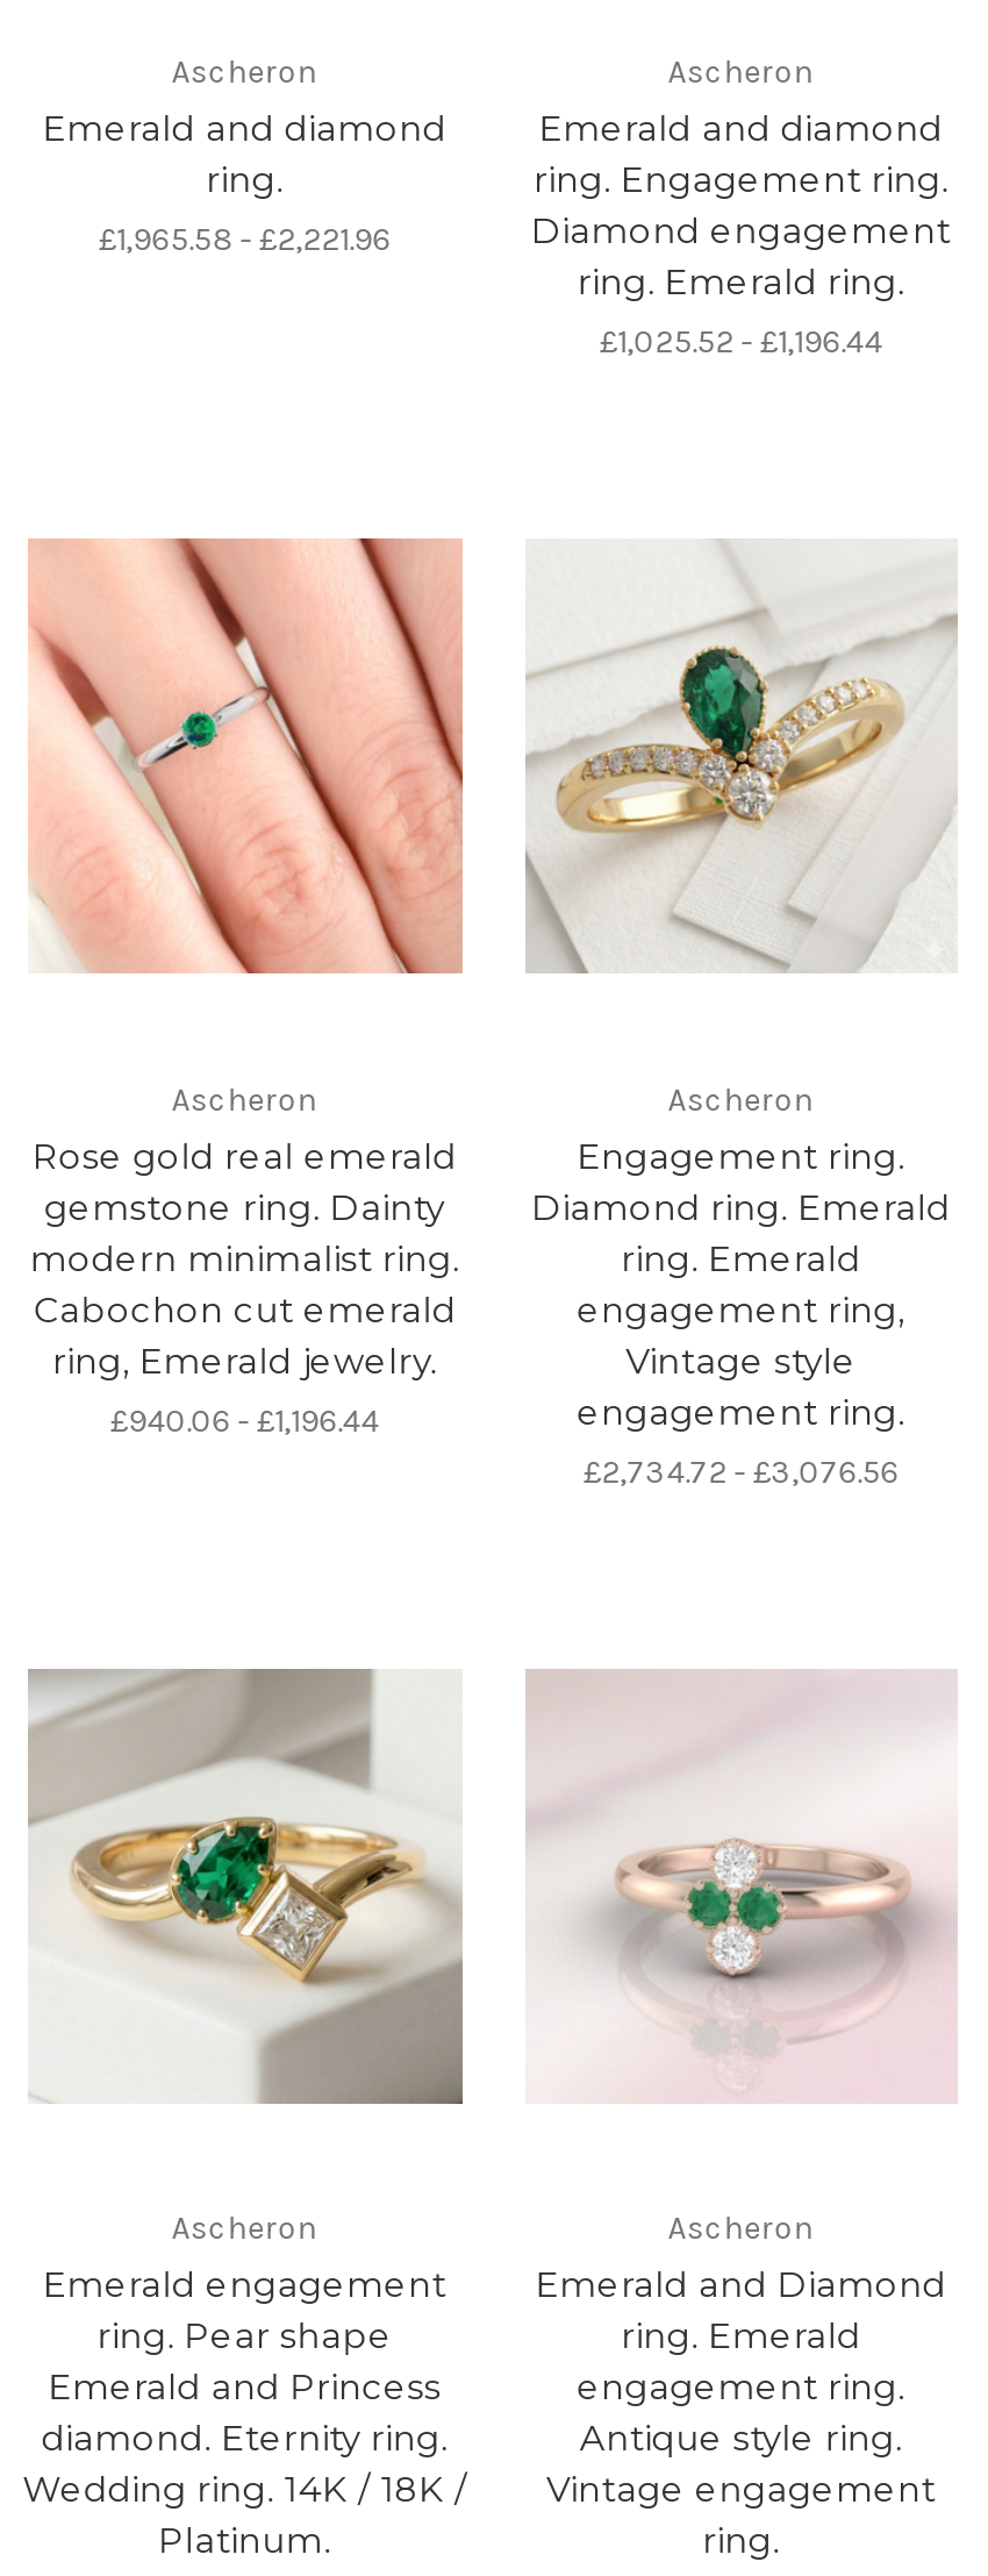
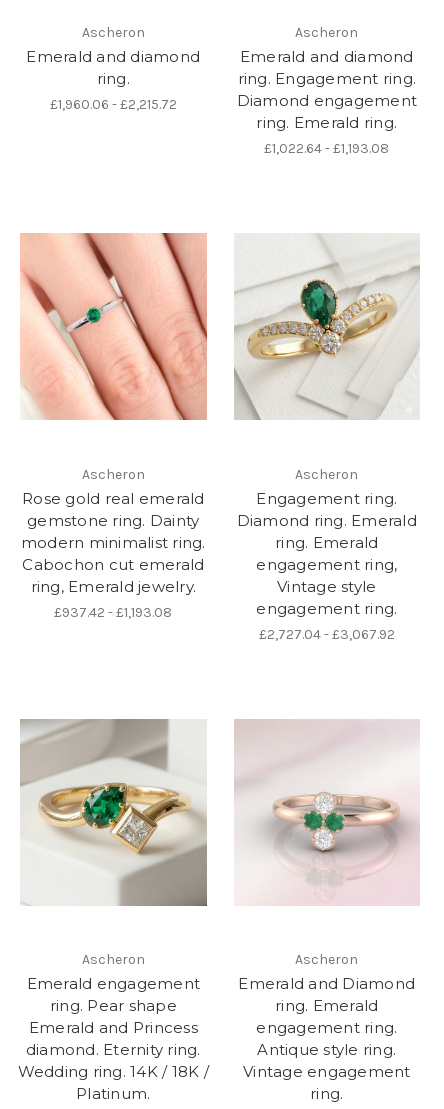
- £1,965.58 - £2,221.96
+ £1,960.06 - £2,215.72

- £1,025.52 - £1,196.44
+ £1,022.64 - £1,193.08

- £940.06 - £1,196.44
+ £937.42 - £1,193.08

- £2,734.72 - £3,076.56
+ £2,727.04 - £3,067.92
